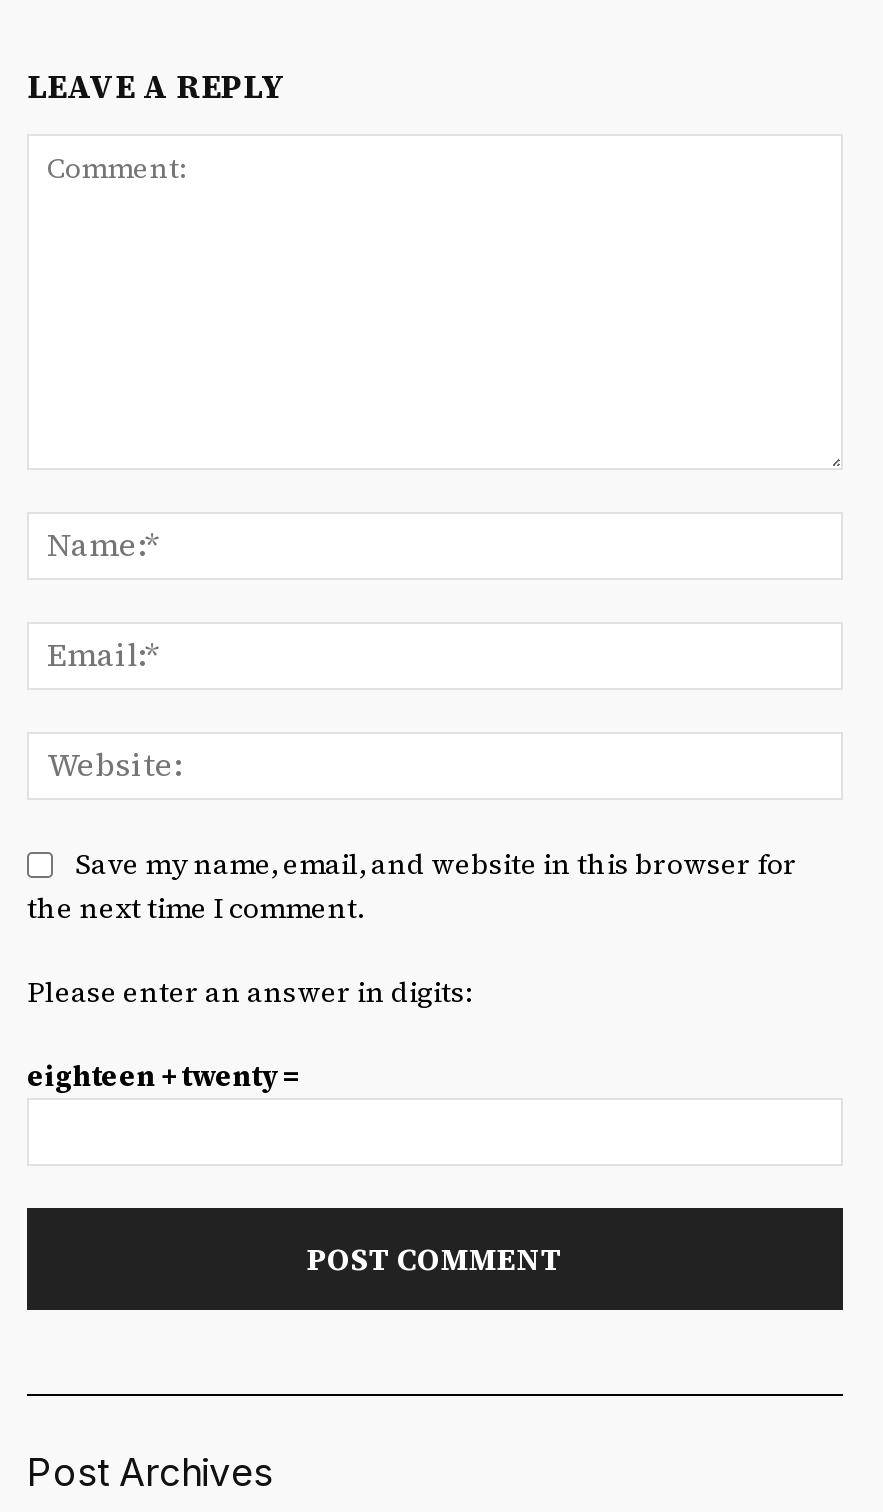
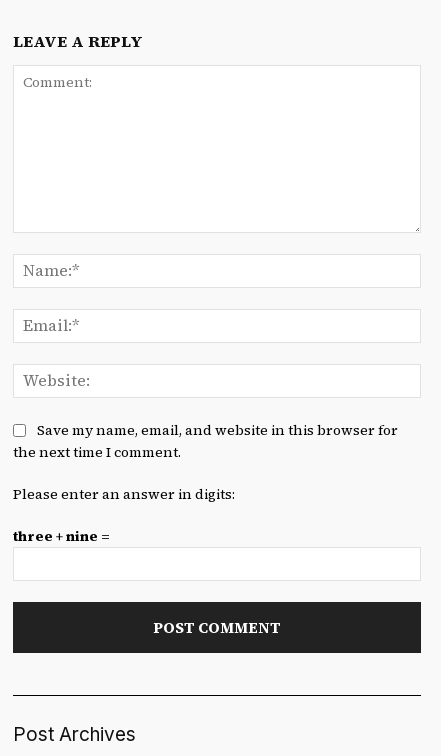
- eighteen + twenty =
+ three + nine =
